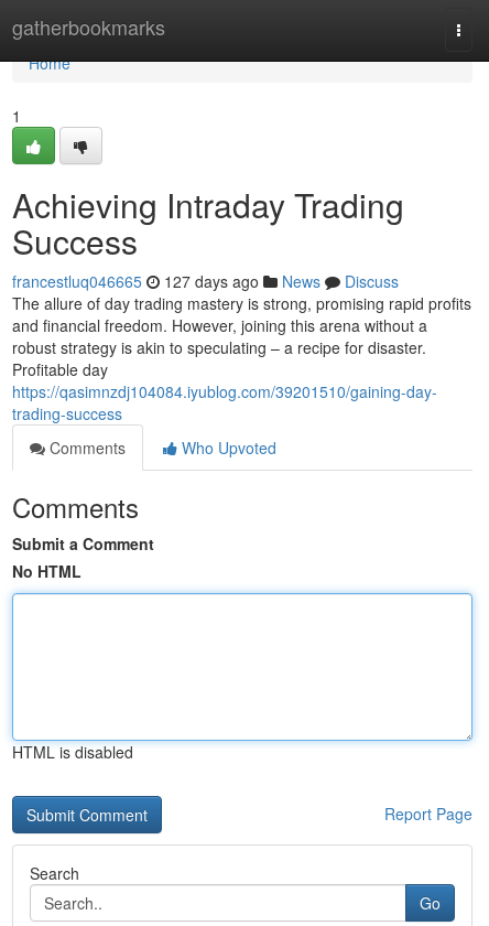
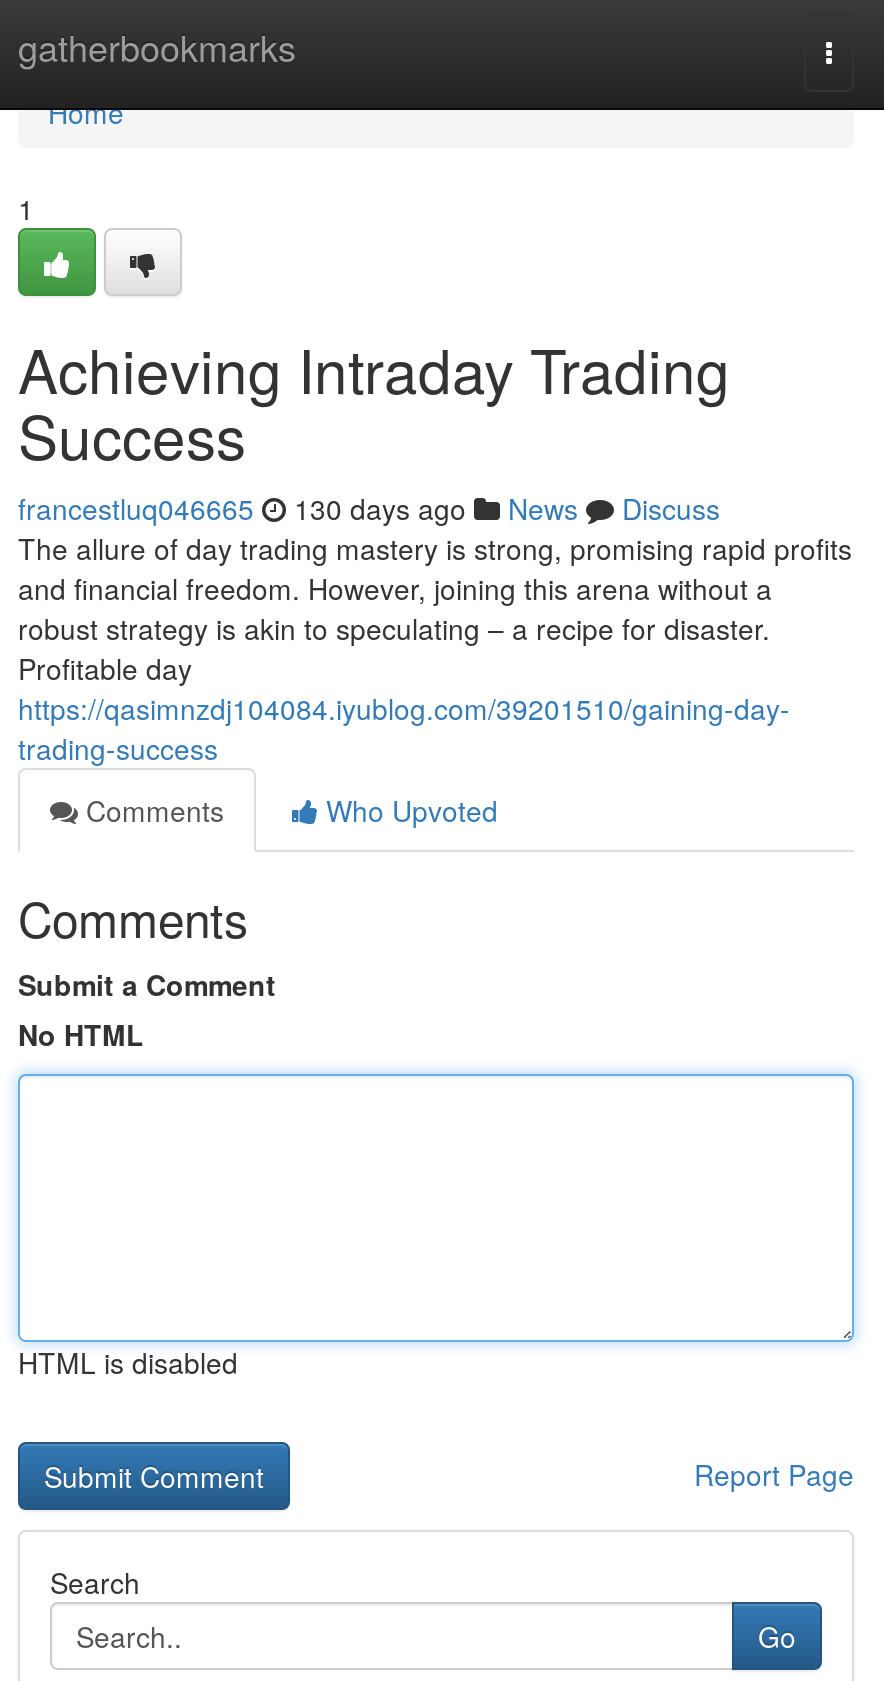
- francestluq046665 127 days ago News Discuss
+ francestluq046665 130 days ago News Discuss
